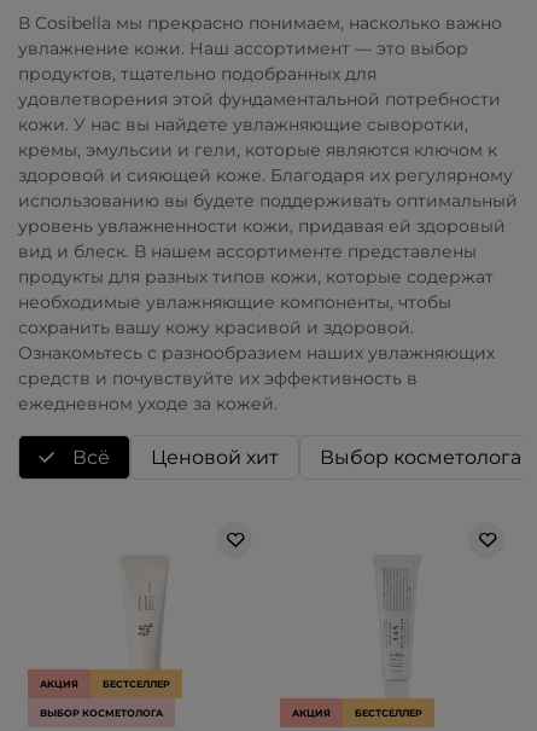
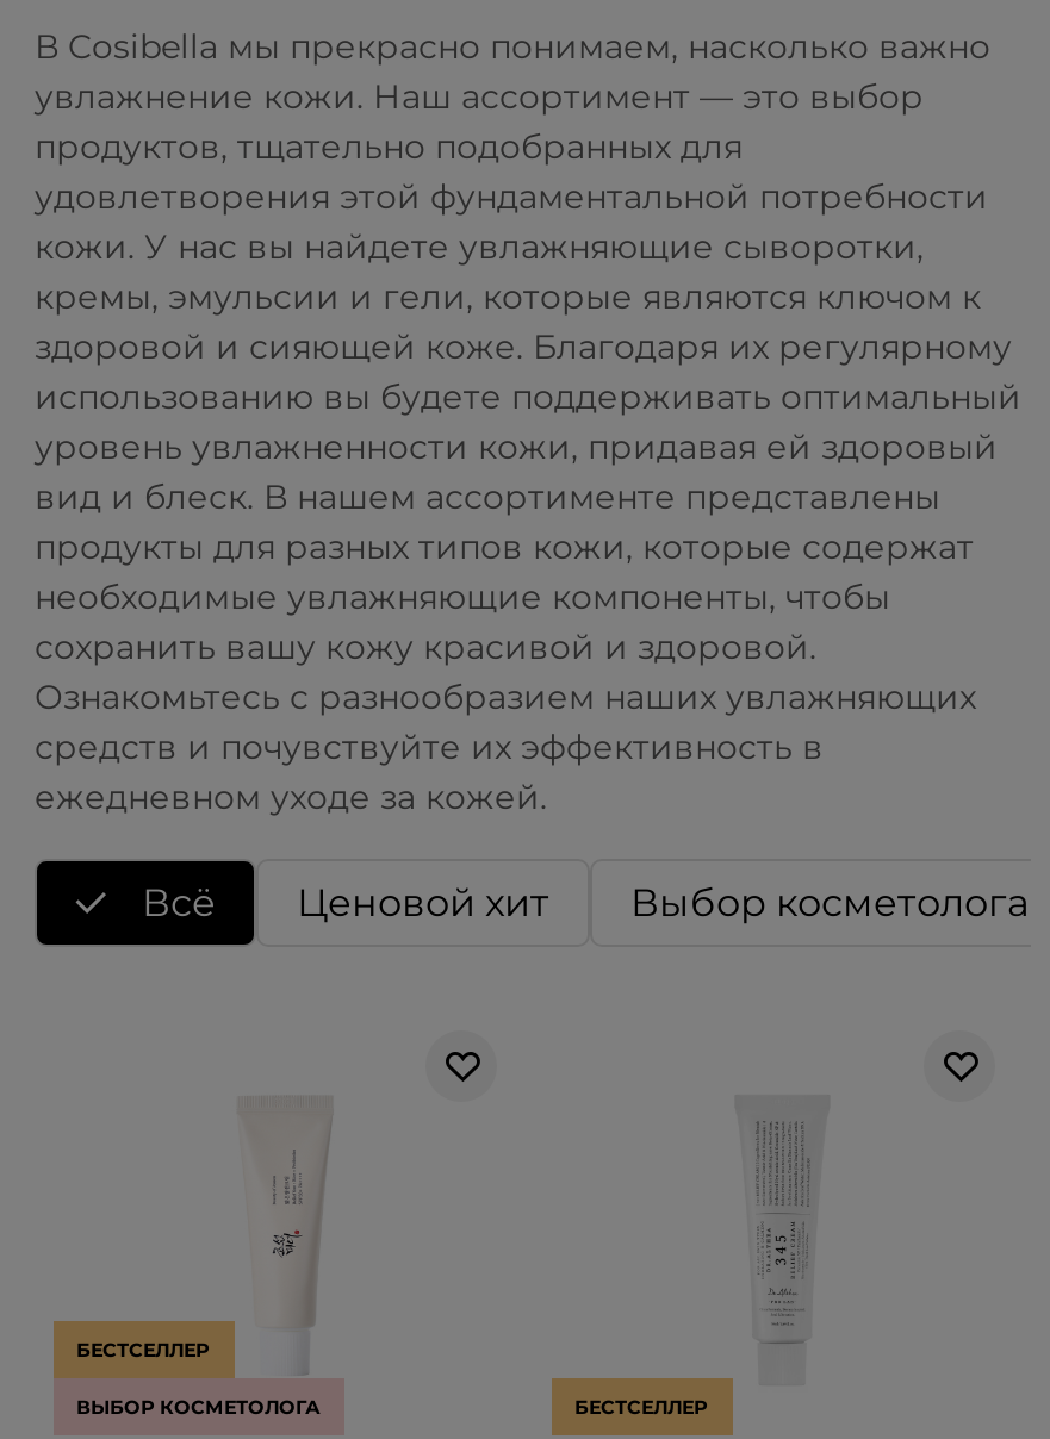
- АКЦИЯ

- АКЦИЯ
